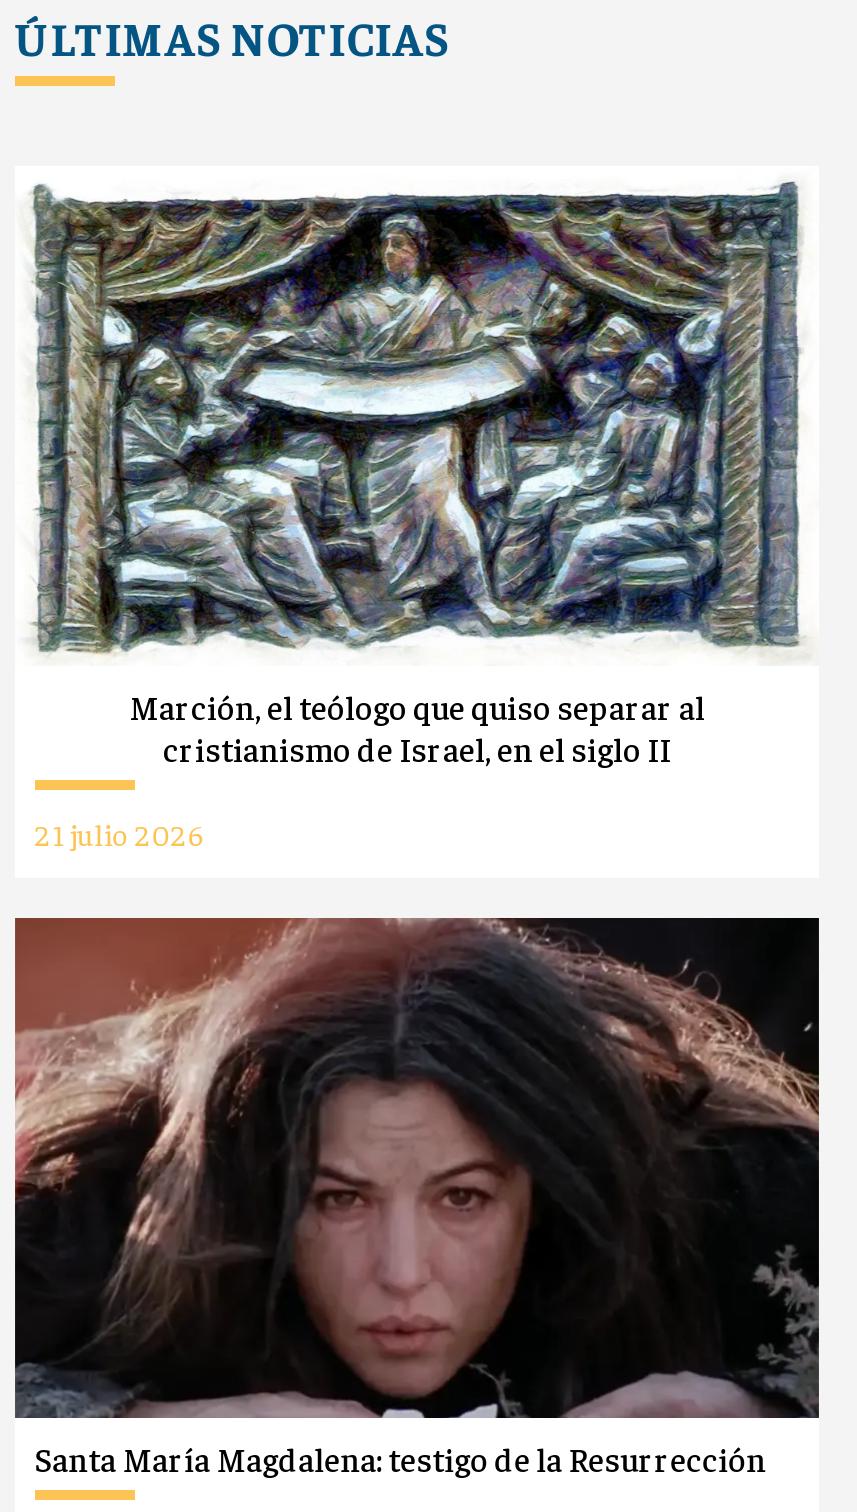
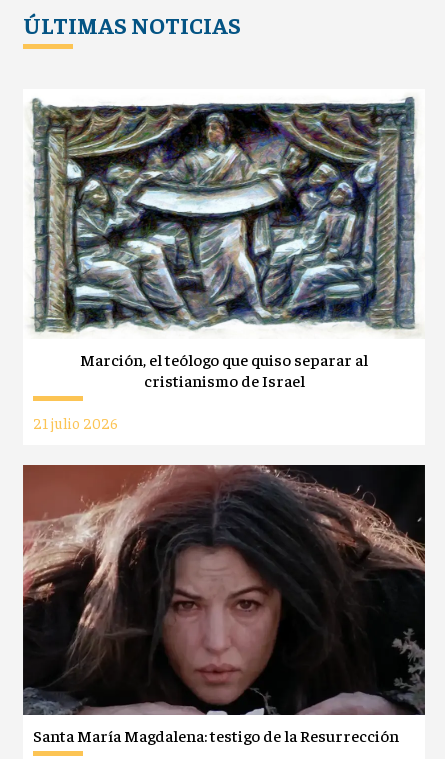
- cristianismo de Israel, en el siglo II
+ cristianismo de Israel
